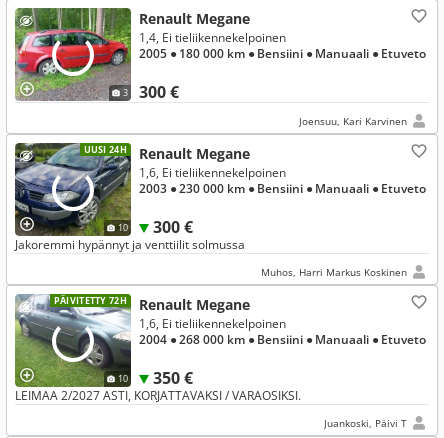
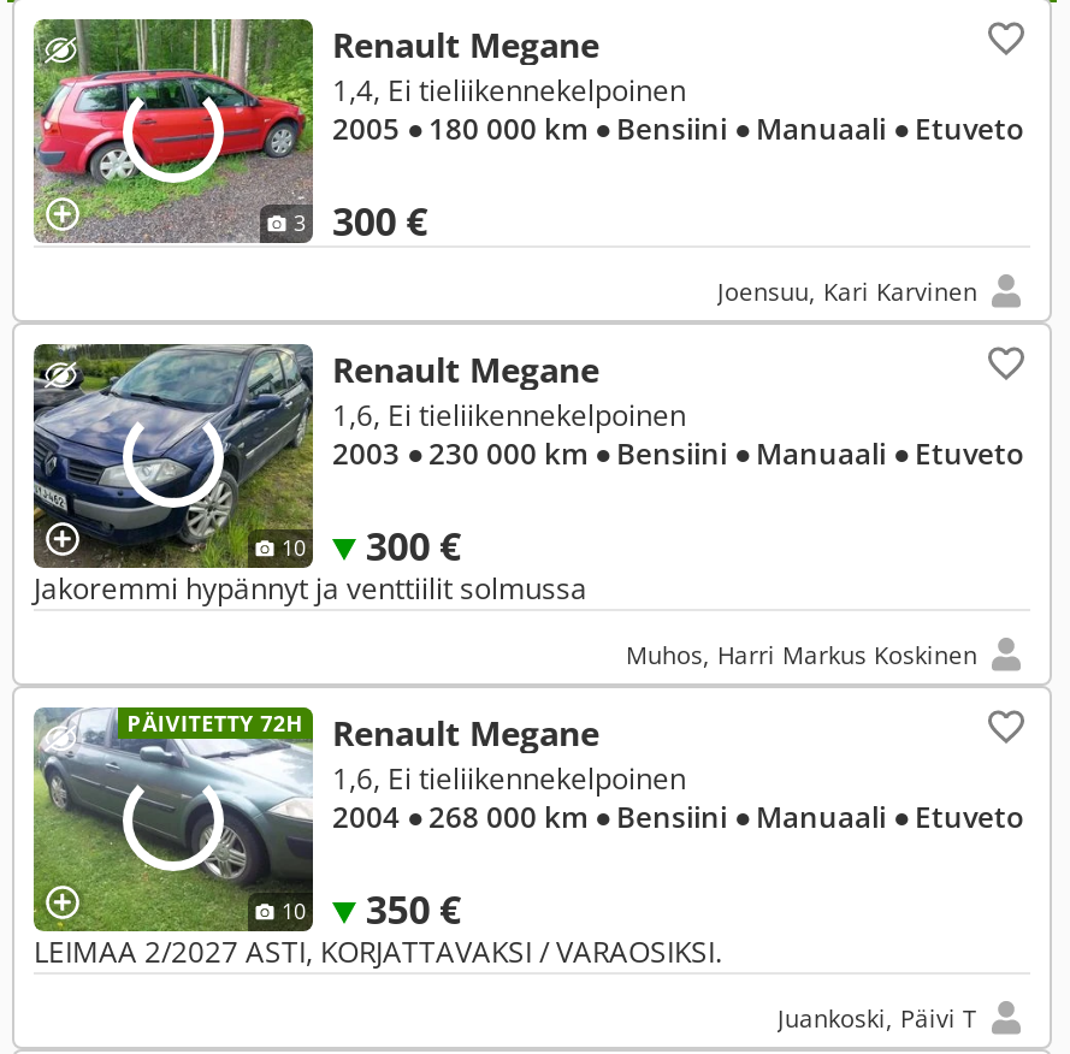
- UUSI 24H
